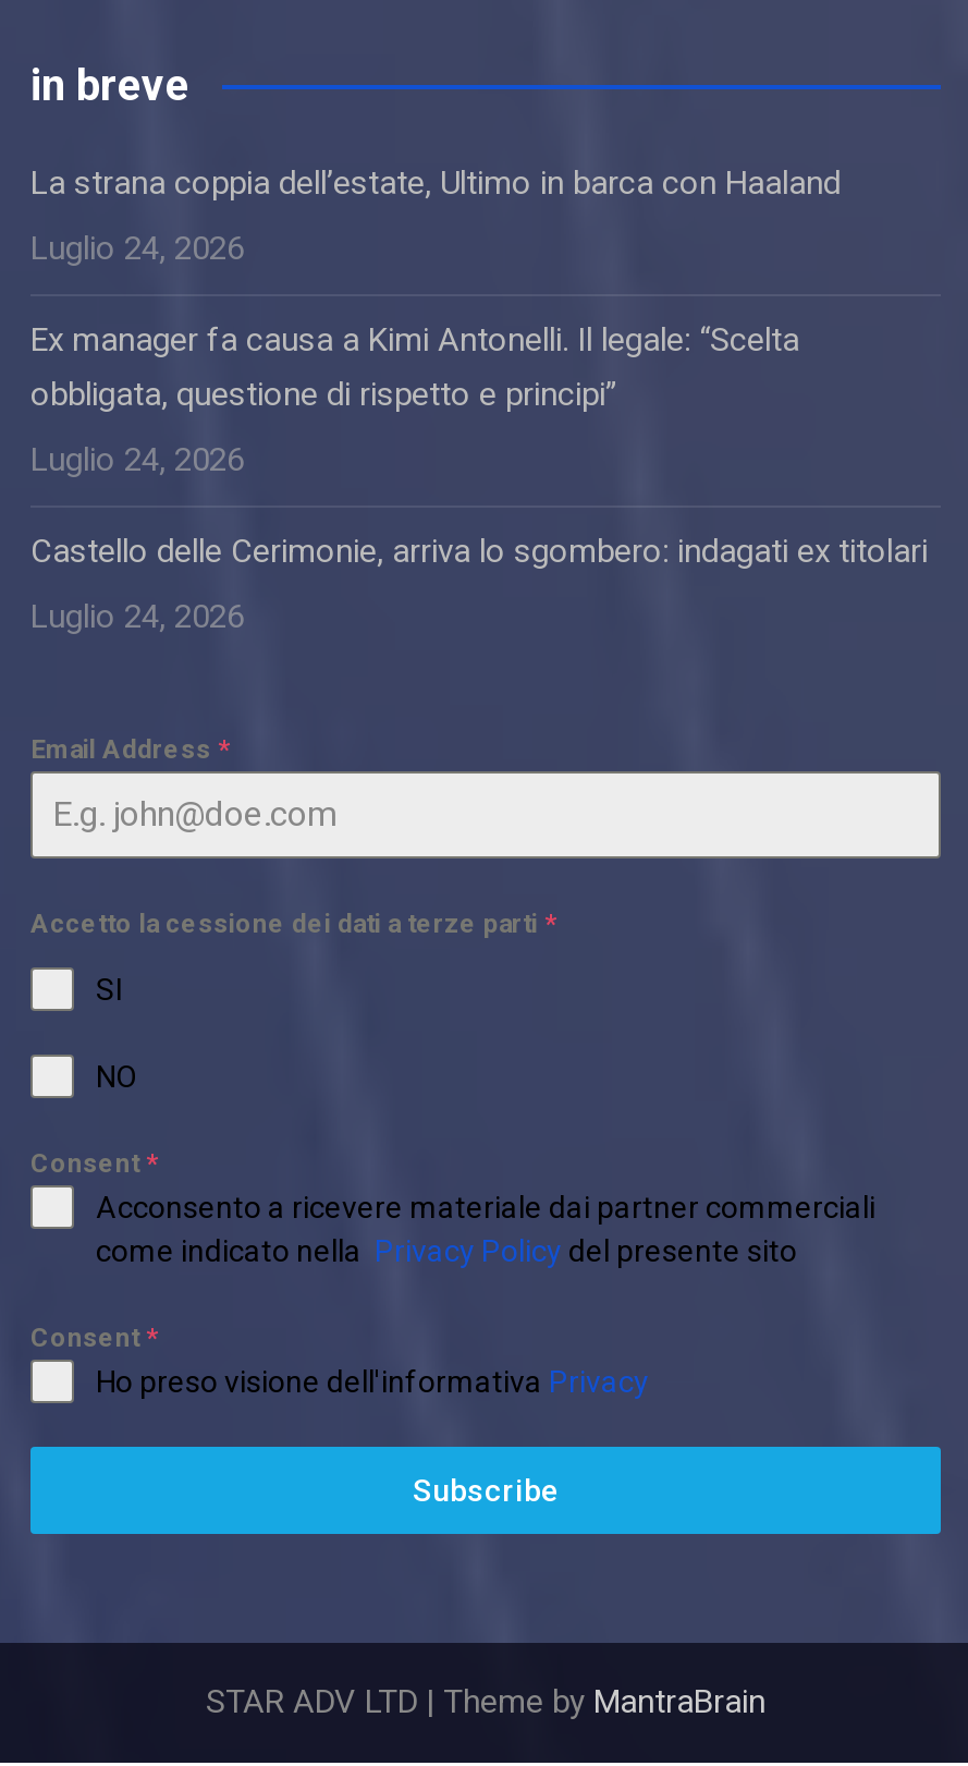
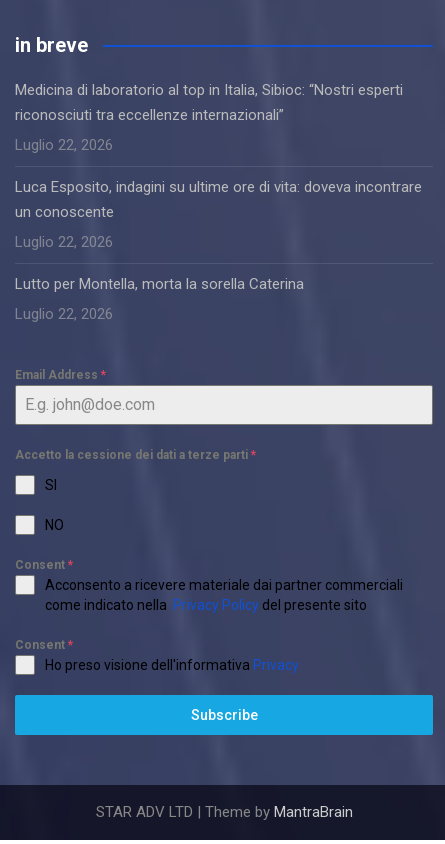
- La strana coppia dell’estate, Ultimo in barca con Haaland
+ Medicina di laboratorio al top in Italia, Sibioc: “Nostri esperti
+ riconosciuti tra eccellenze internazionali”

- Luglio 24, 2026
+ Luglio 22, 2026

- Ex manager fa causa a Kimi Antonelli. Il legale: “Scelta
- obbligata, questione di rispetto e principi”
+ Luca Esposito, indagini su ultime ore di vita: doveva incontrare
+ un conoscente

- Luglio 24, 2026
+ Luglio 22, 2026

- Castello delle Cerimonie, arriva lo sgombero: indagati ex titolari
+ Lutto per Montella, morta la sorella Caterina

- Luglio 24, 2026
+ Luglio 22, 2026
